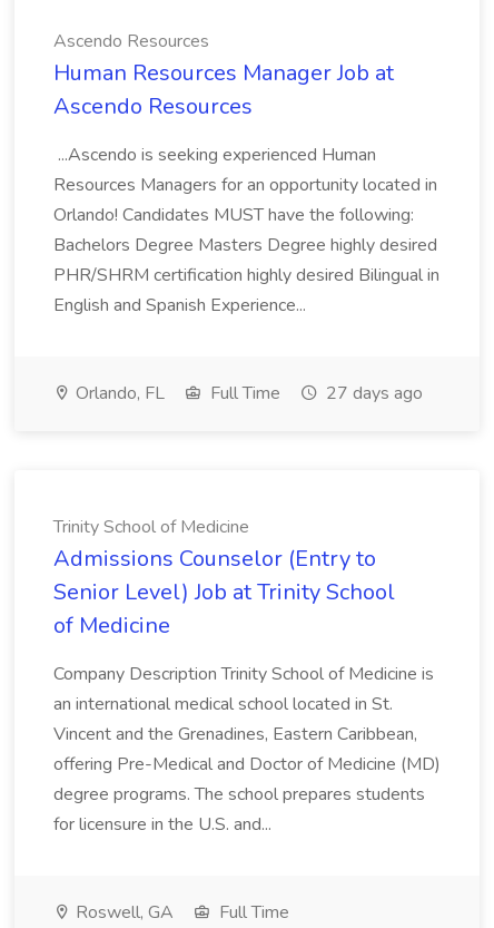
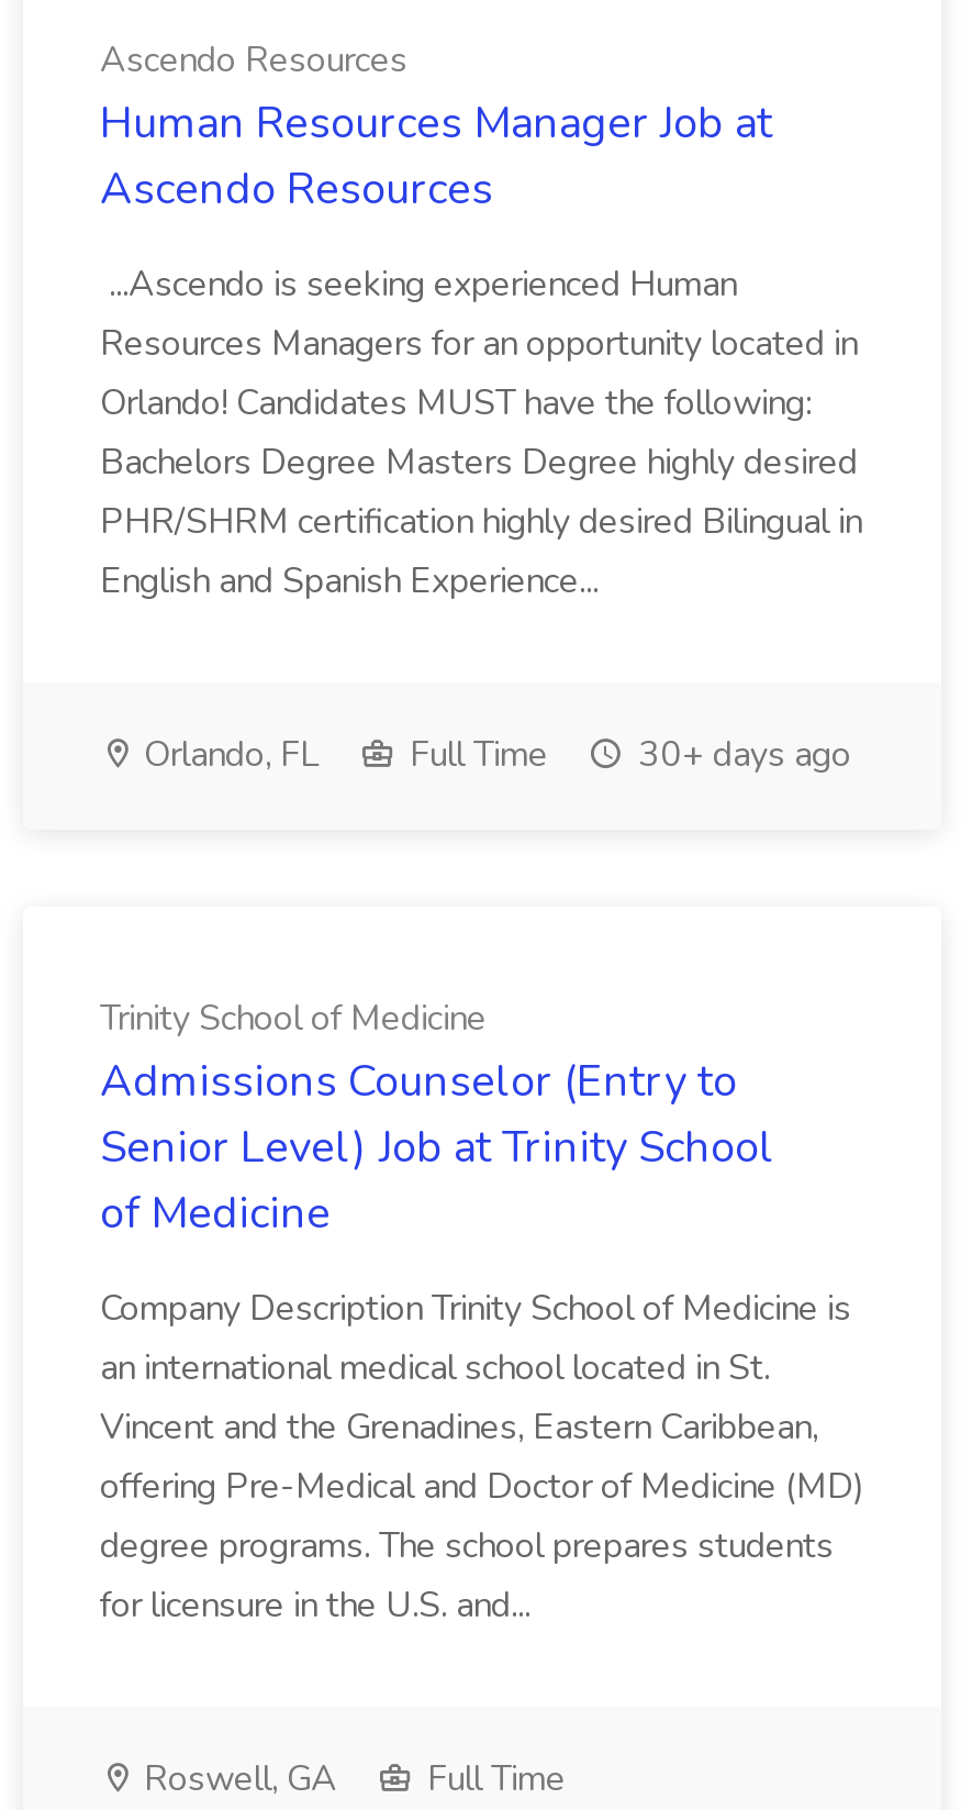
- Orlando, FL Full Time 27 days ago
+ Orlando, FL Full Time 30+ days ago
